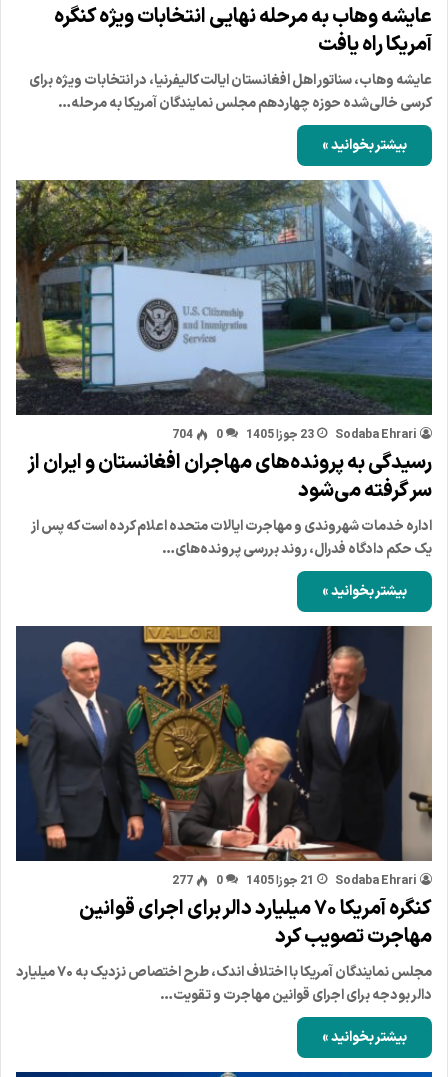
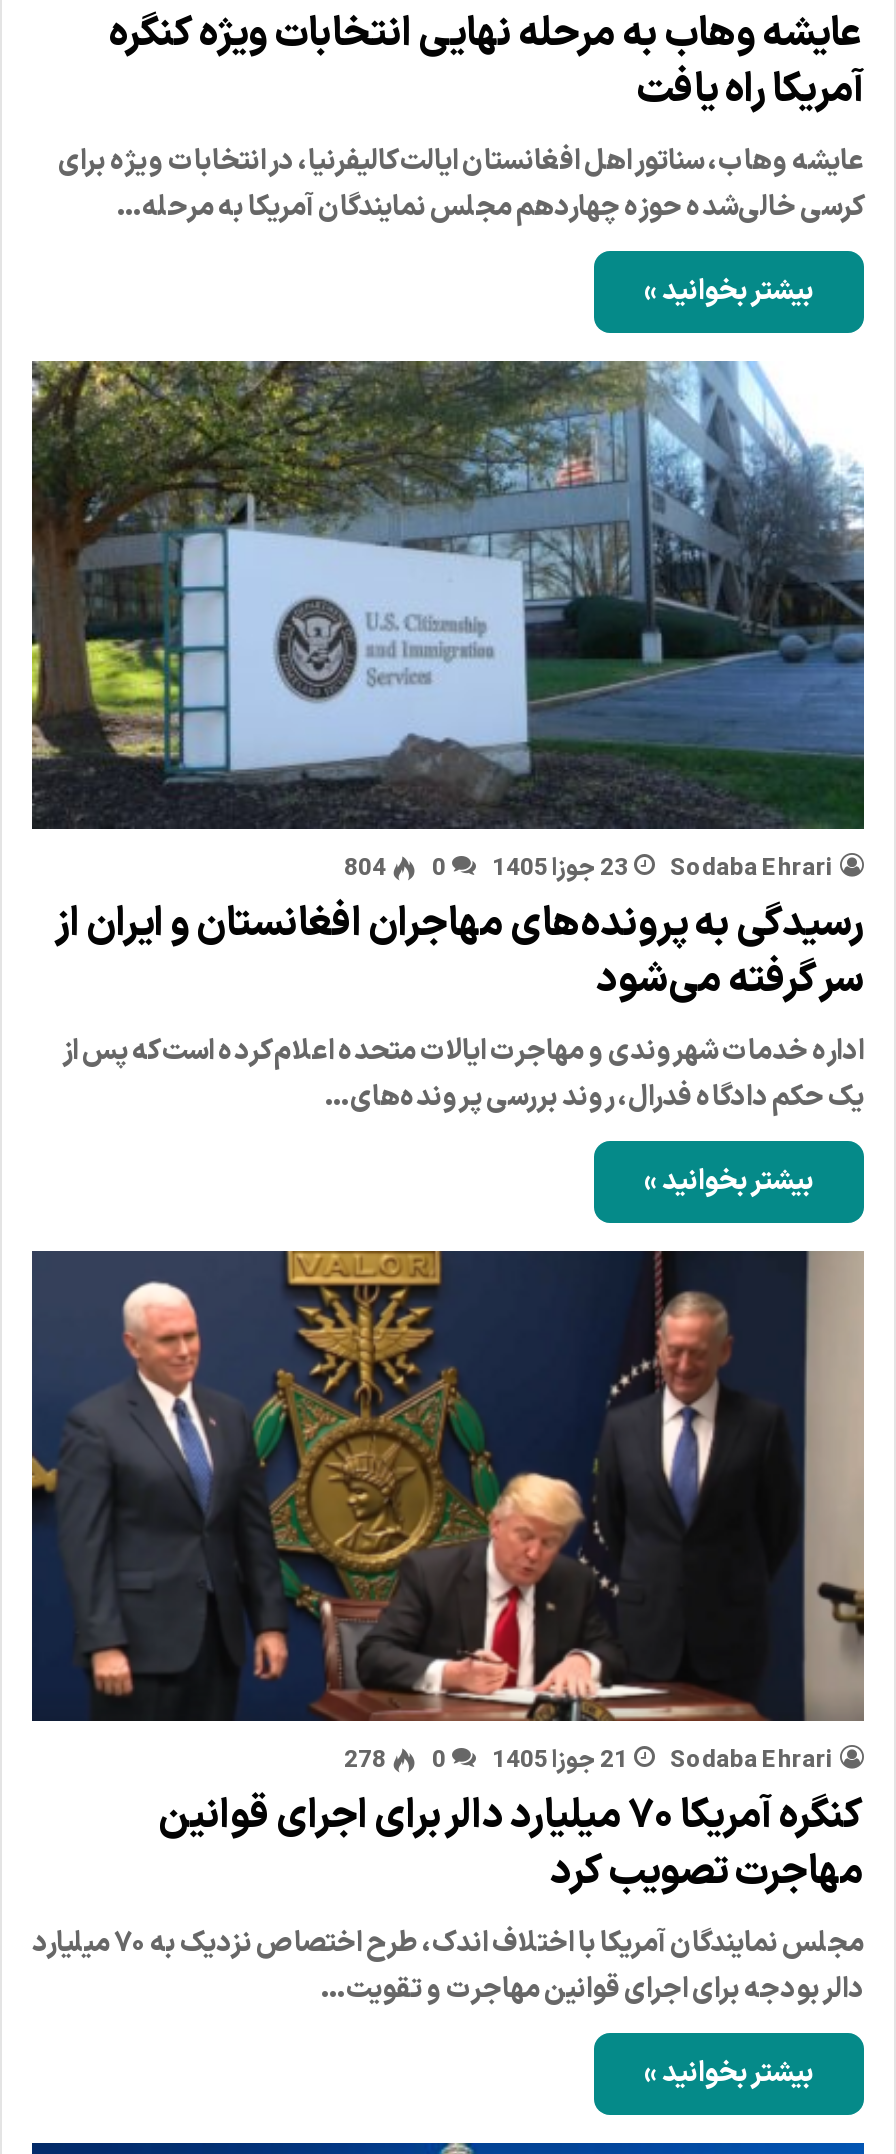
- 704 0
+ 804 0

- 277 0
+ 278 0
